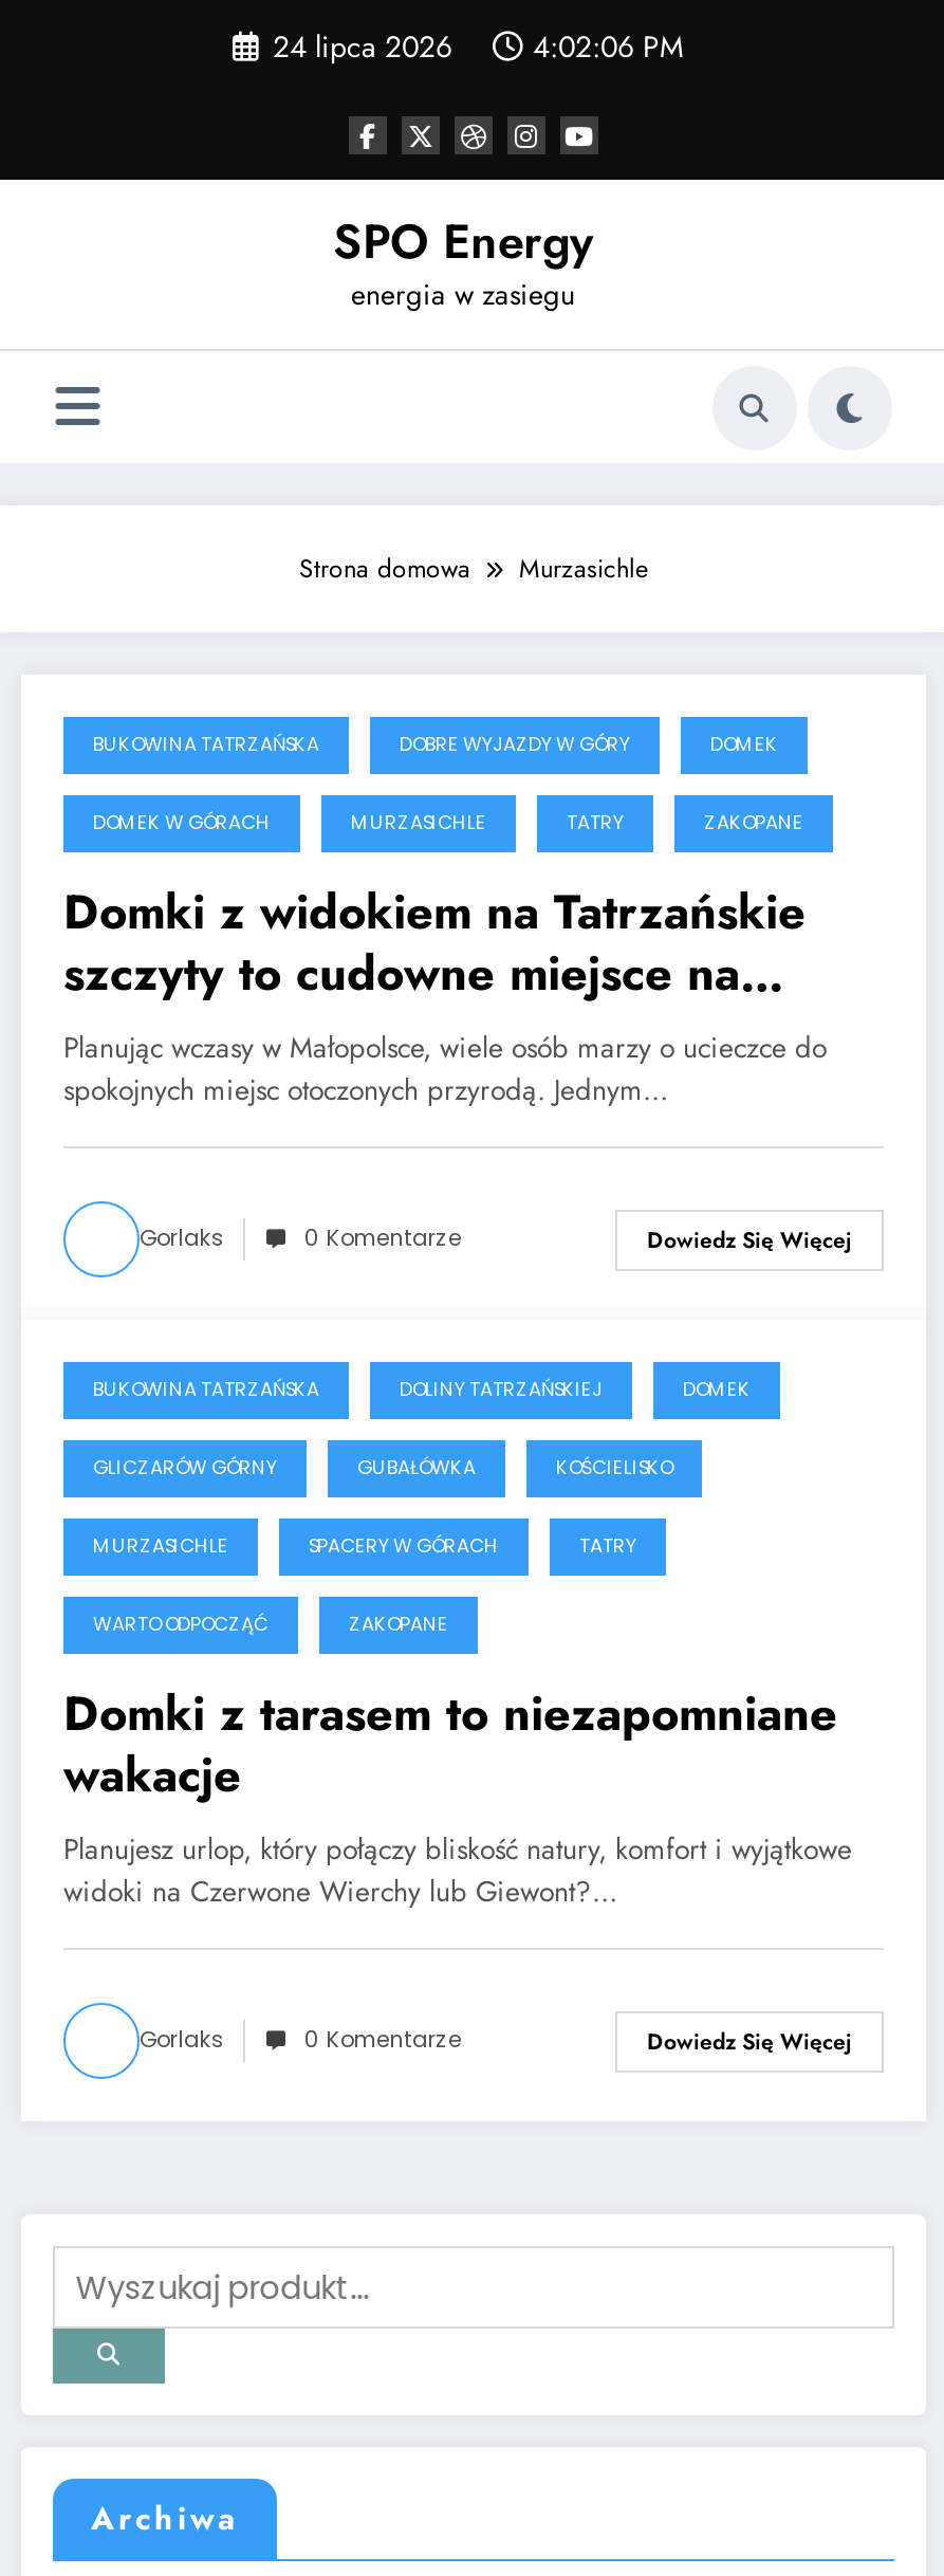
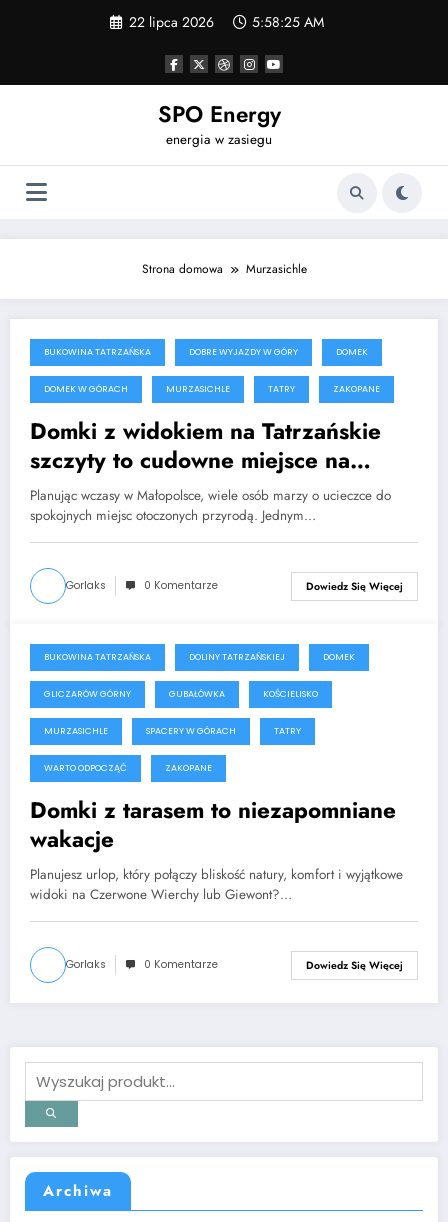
- 24 lipca 2026
- 4:02:06 PM
+ 22 lipca 2026
+ 5:58:25 AM
